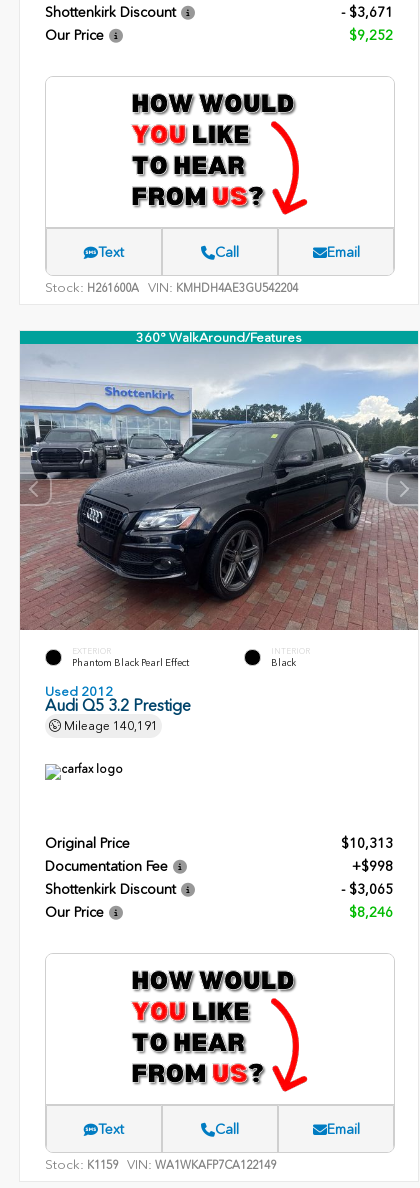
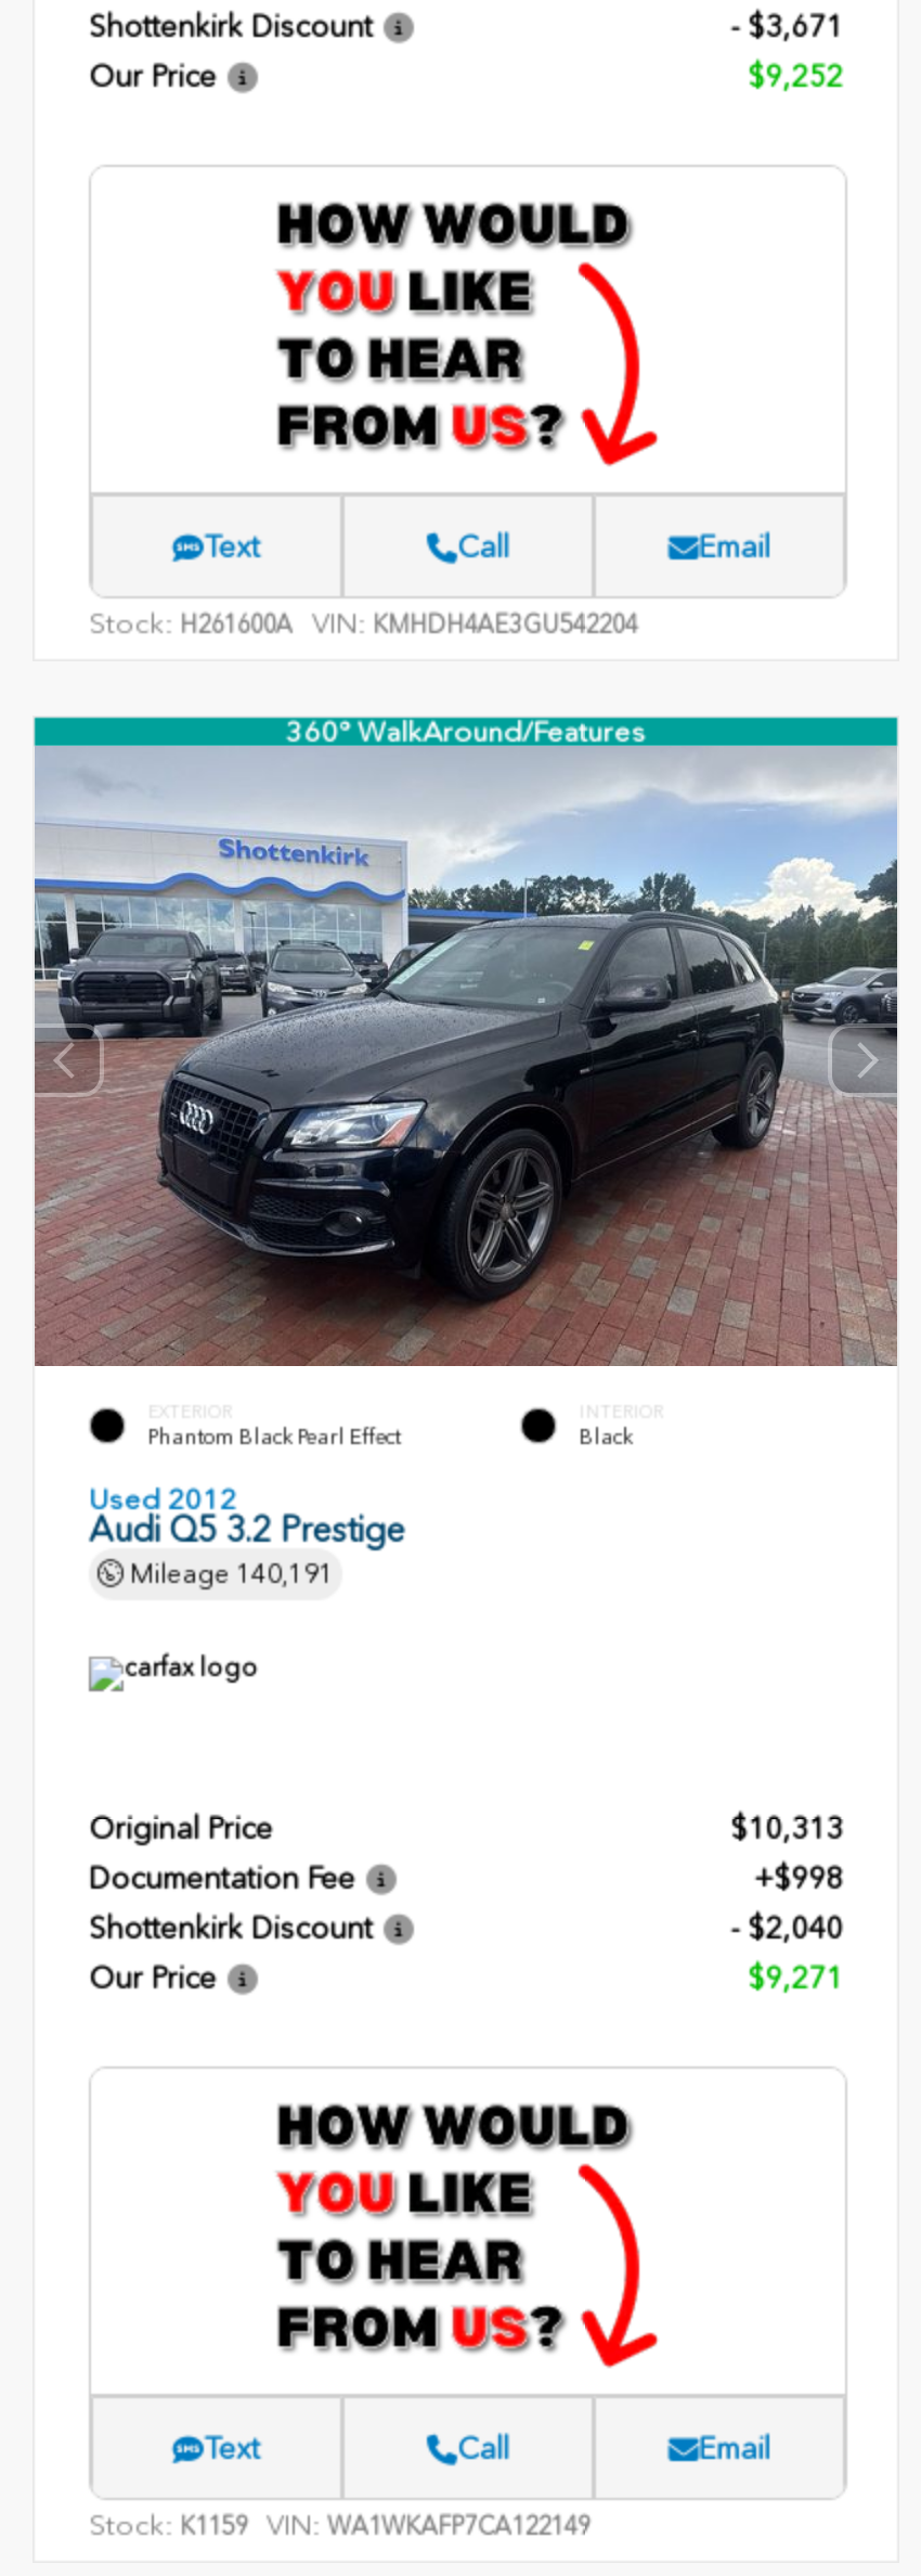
- - $3,065
+ - $2,040

- $8,246
+ $9,271
